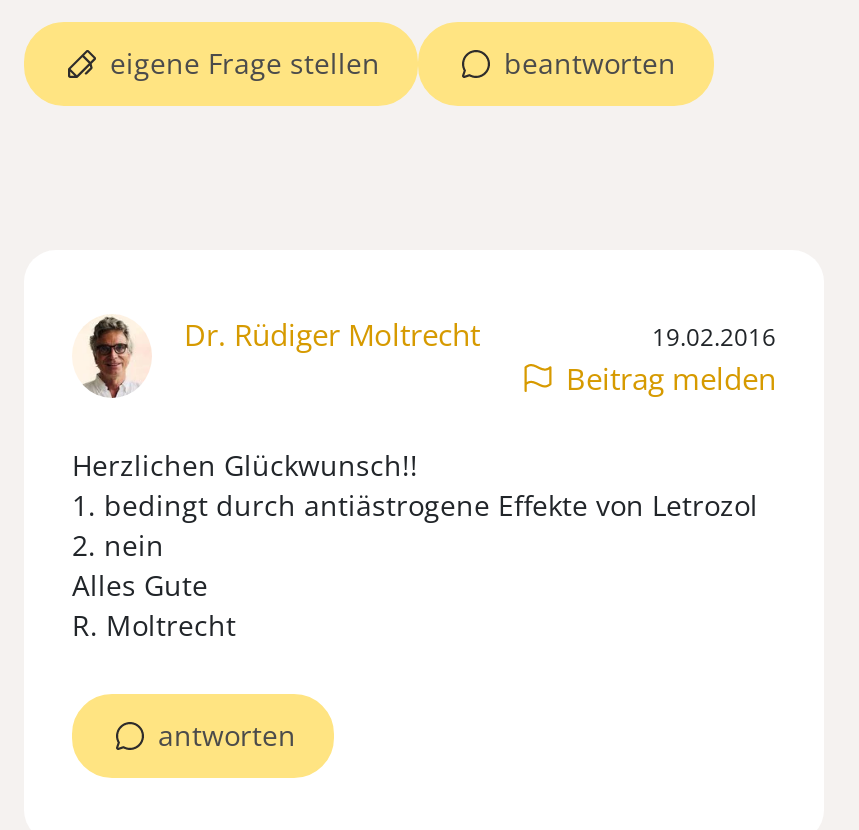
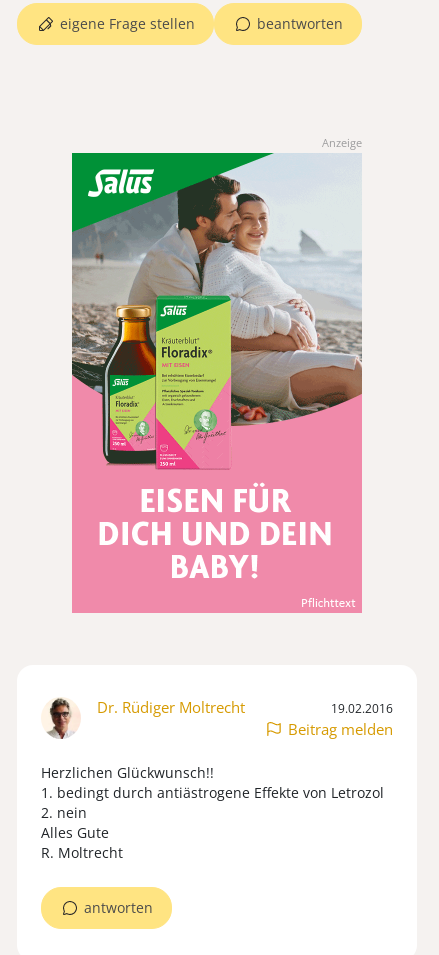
+ [image]

+ Anzeige
